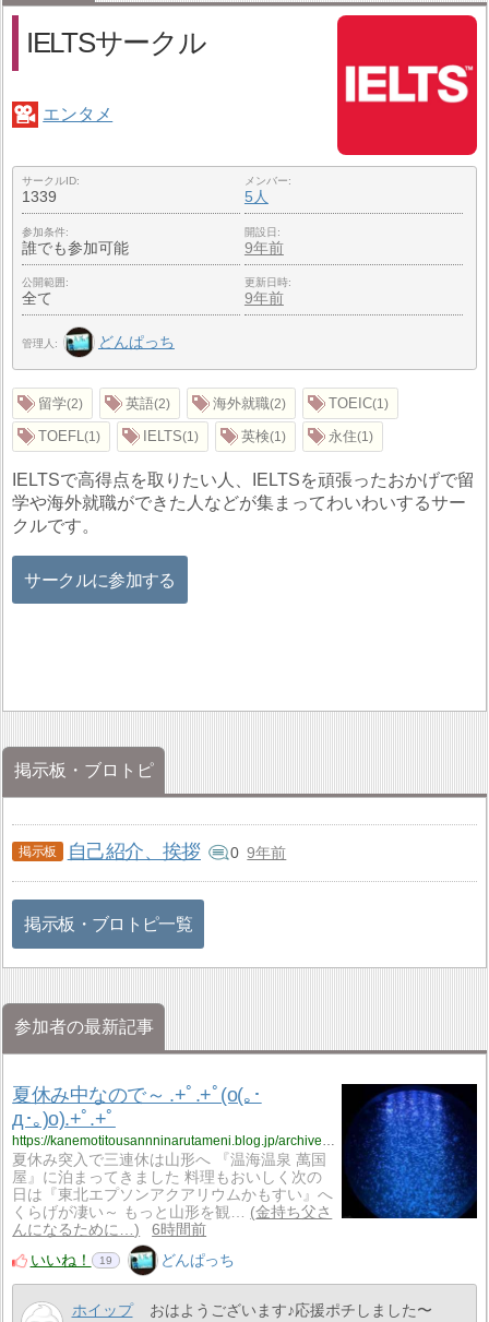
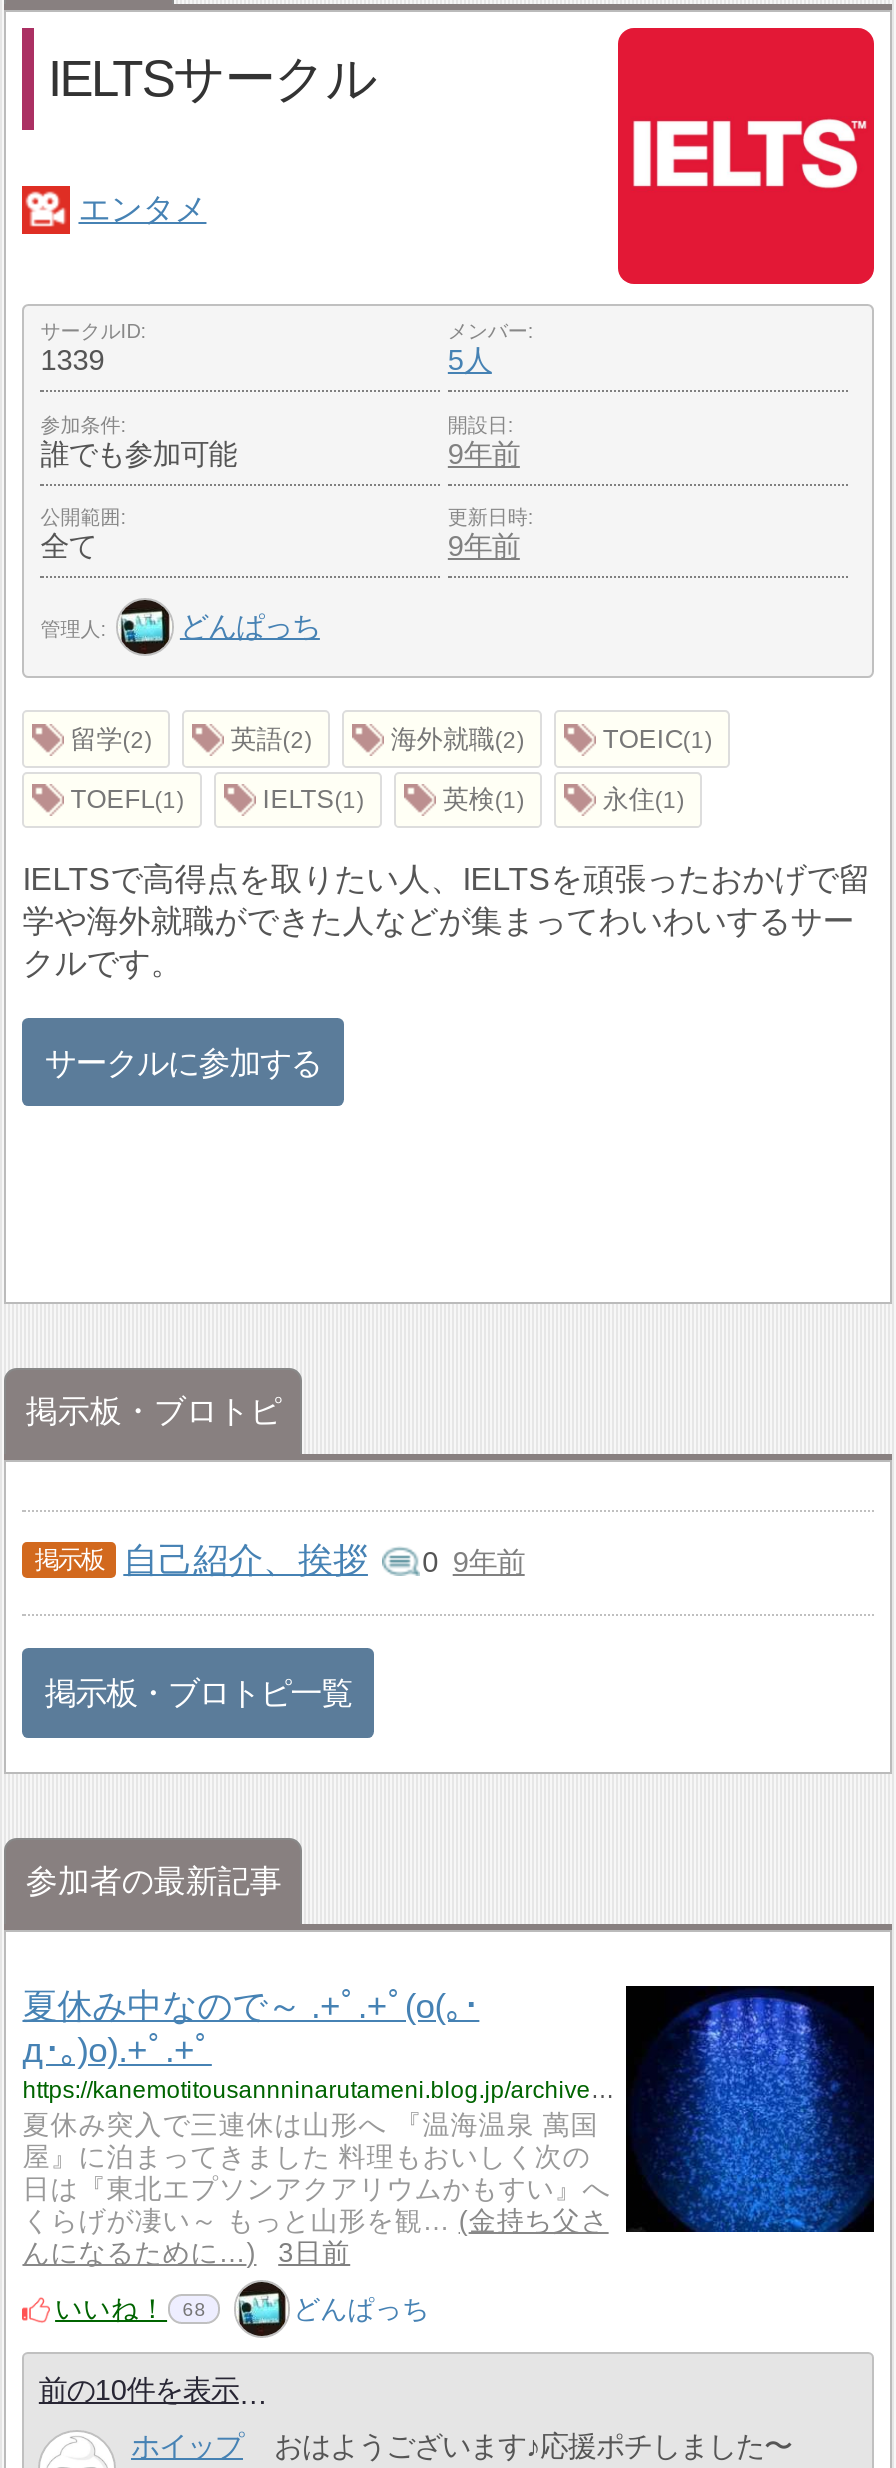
- んになるために… 6時間前
+ んになるために… 3日前

- いいね！ 19
+ いいね！ 68

+ 前の10件を表示
